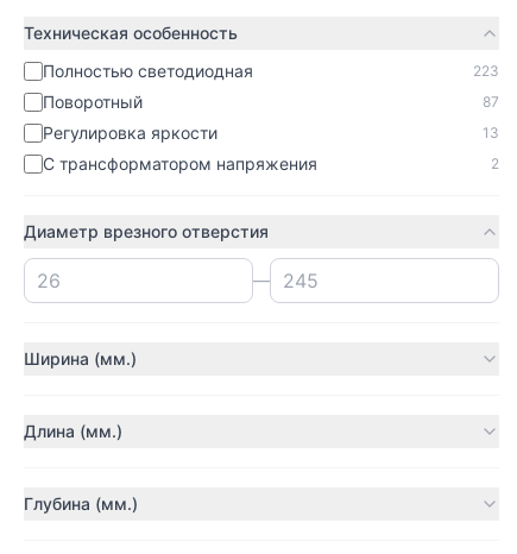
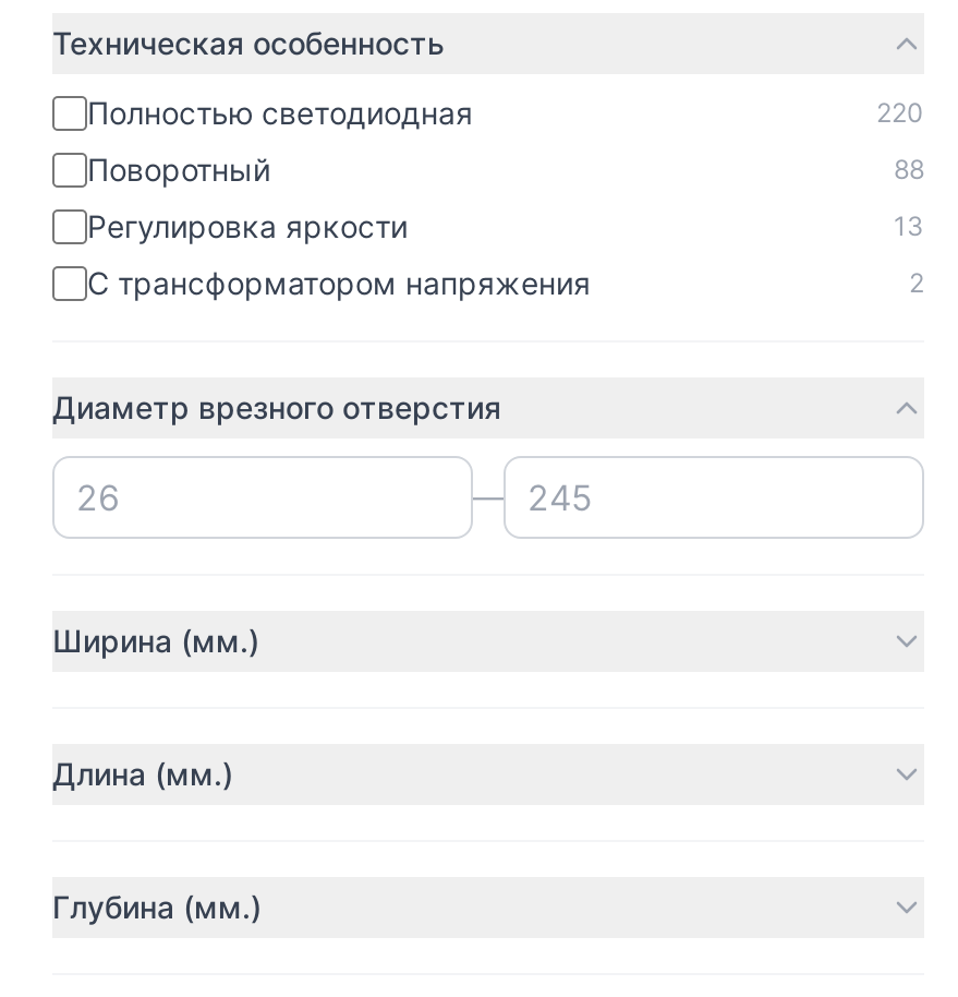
- 223
+ 220

- 87
+ 88
